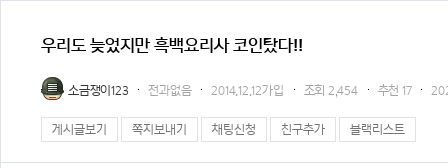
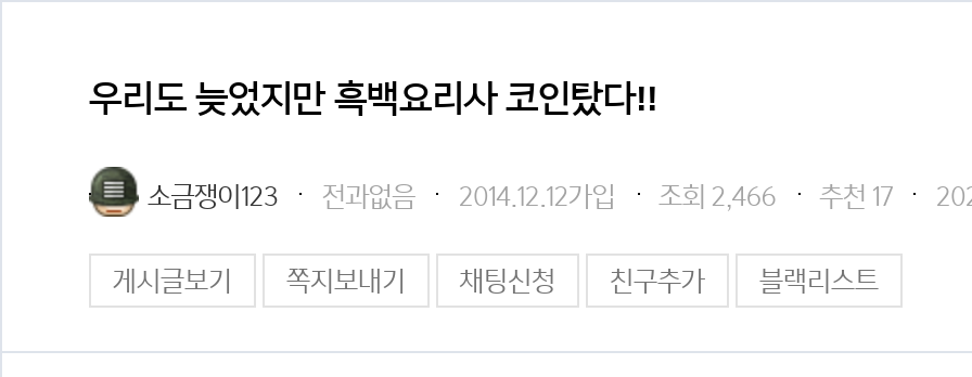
- 조회 2,454
+ 조회 2,466
